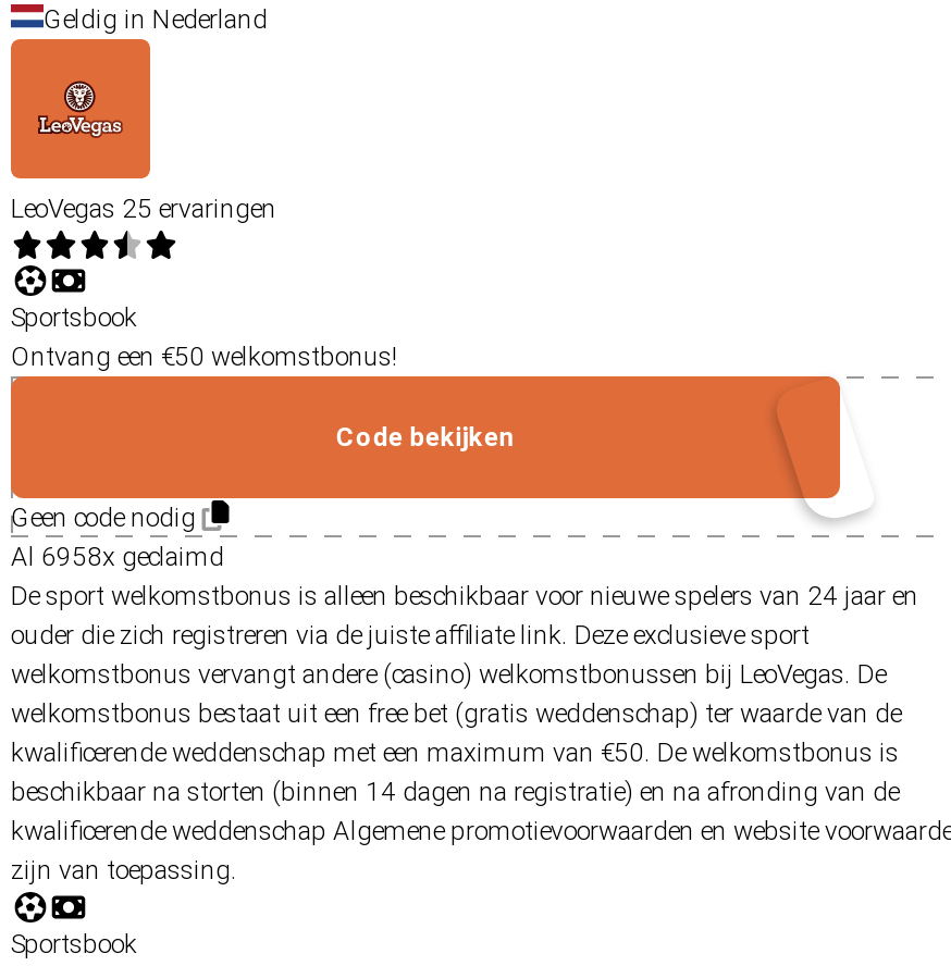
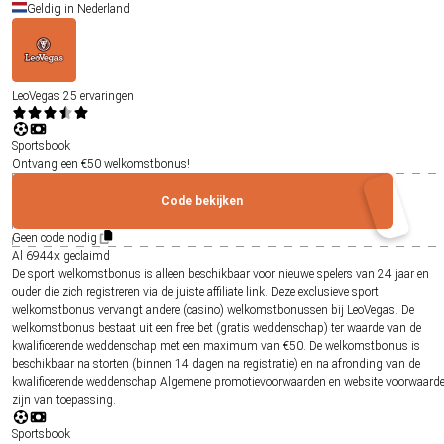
- Al 6958x geclaimd
+ Al 6944x geclaimd
